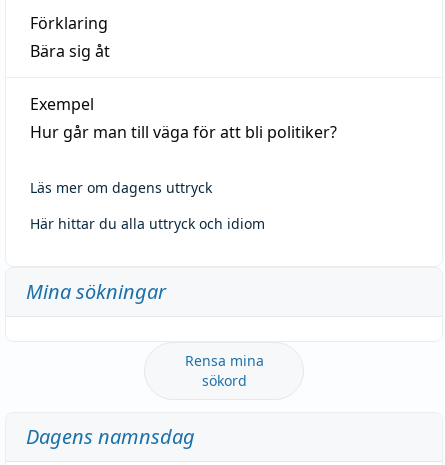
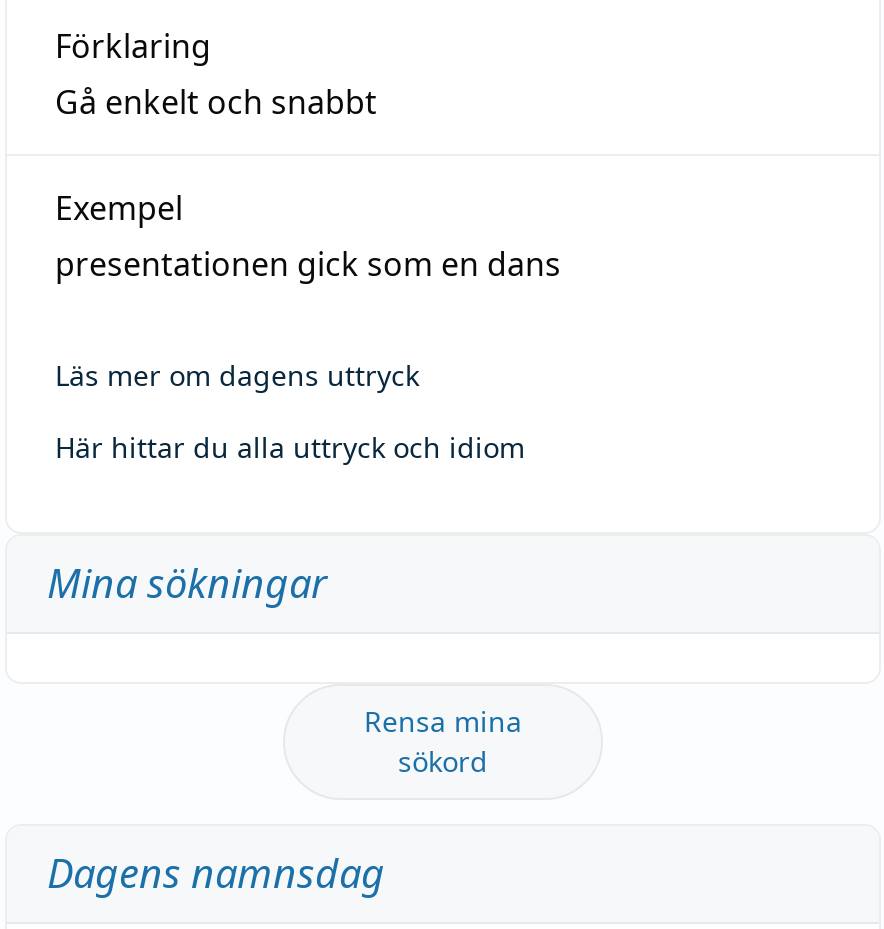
- Bära sig åt
+ Gå enkelt och snabbt

- Hur går man till väga för att bli politiker?
+ presentationen gick som en dans
